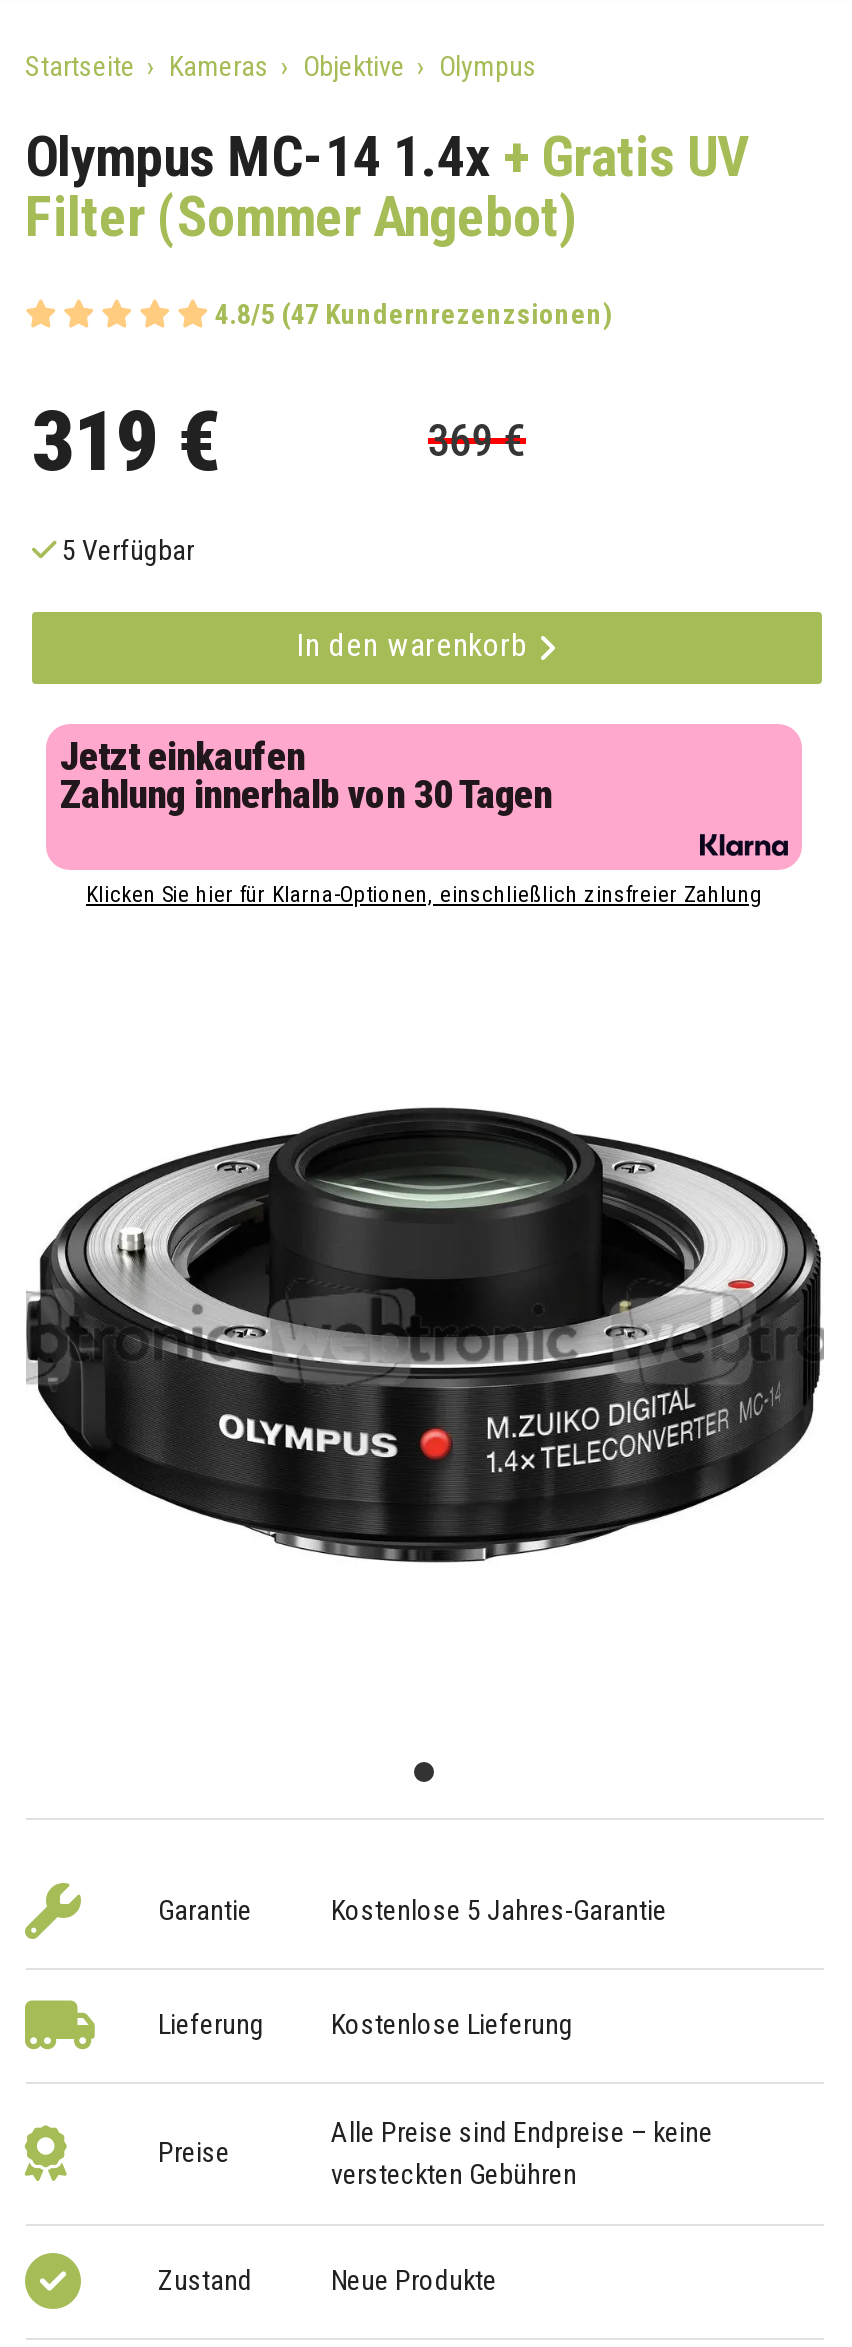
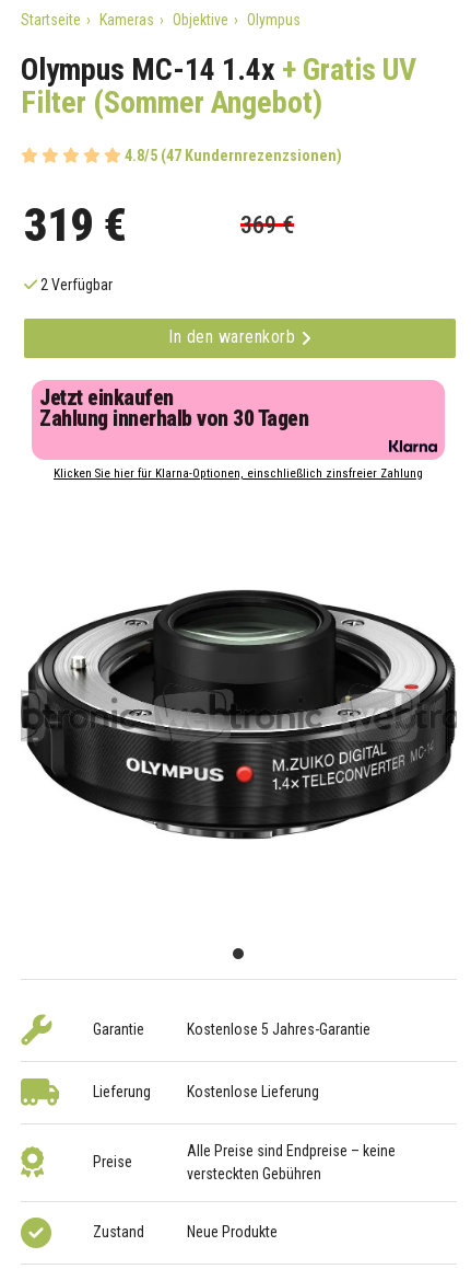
- 5 Verfügbar
+ 2 Verfügbar
